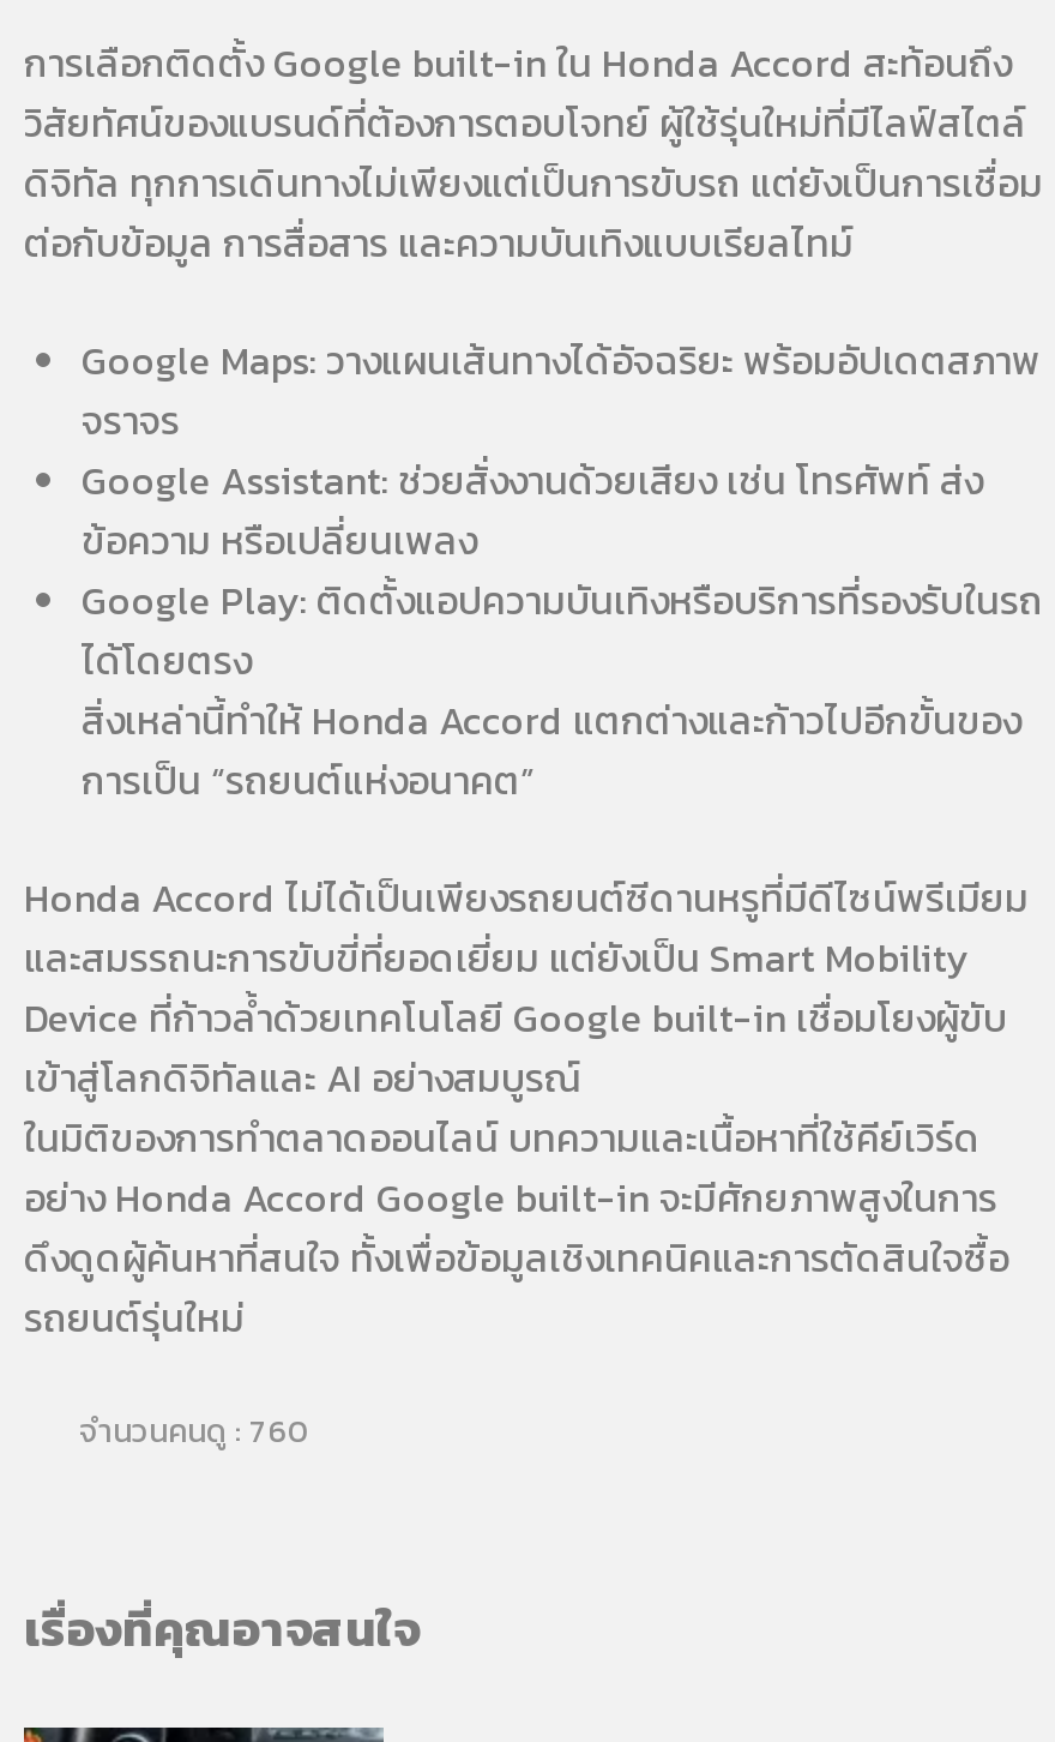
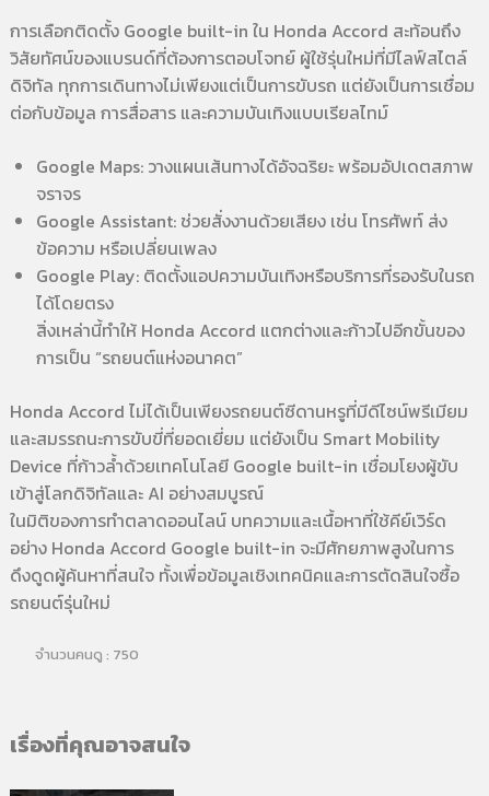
- จำนวนคนดู : 760
+ จำนวนคนดู : 750
